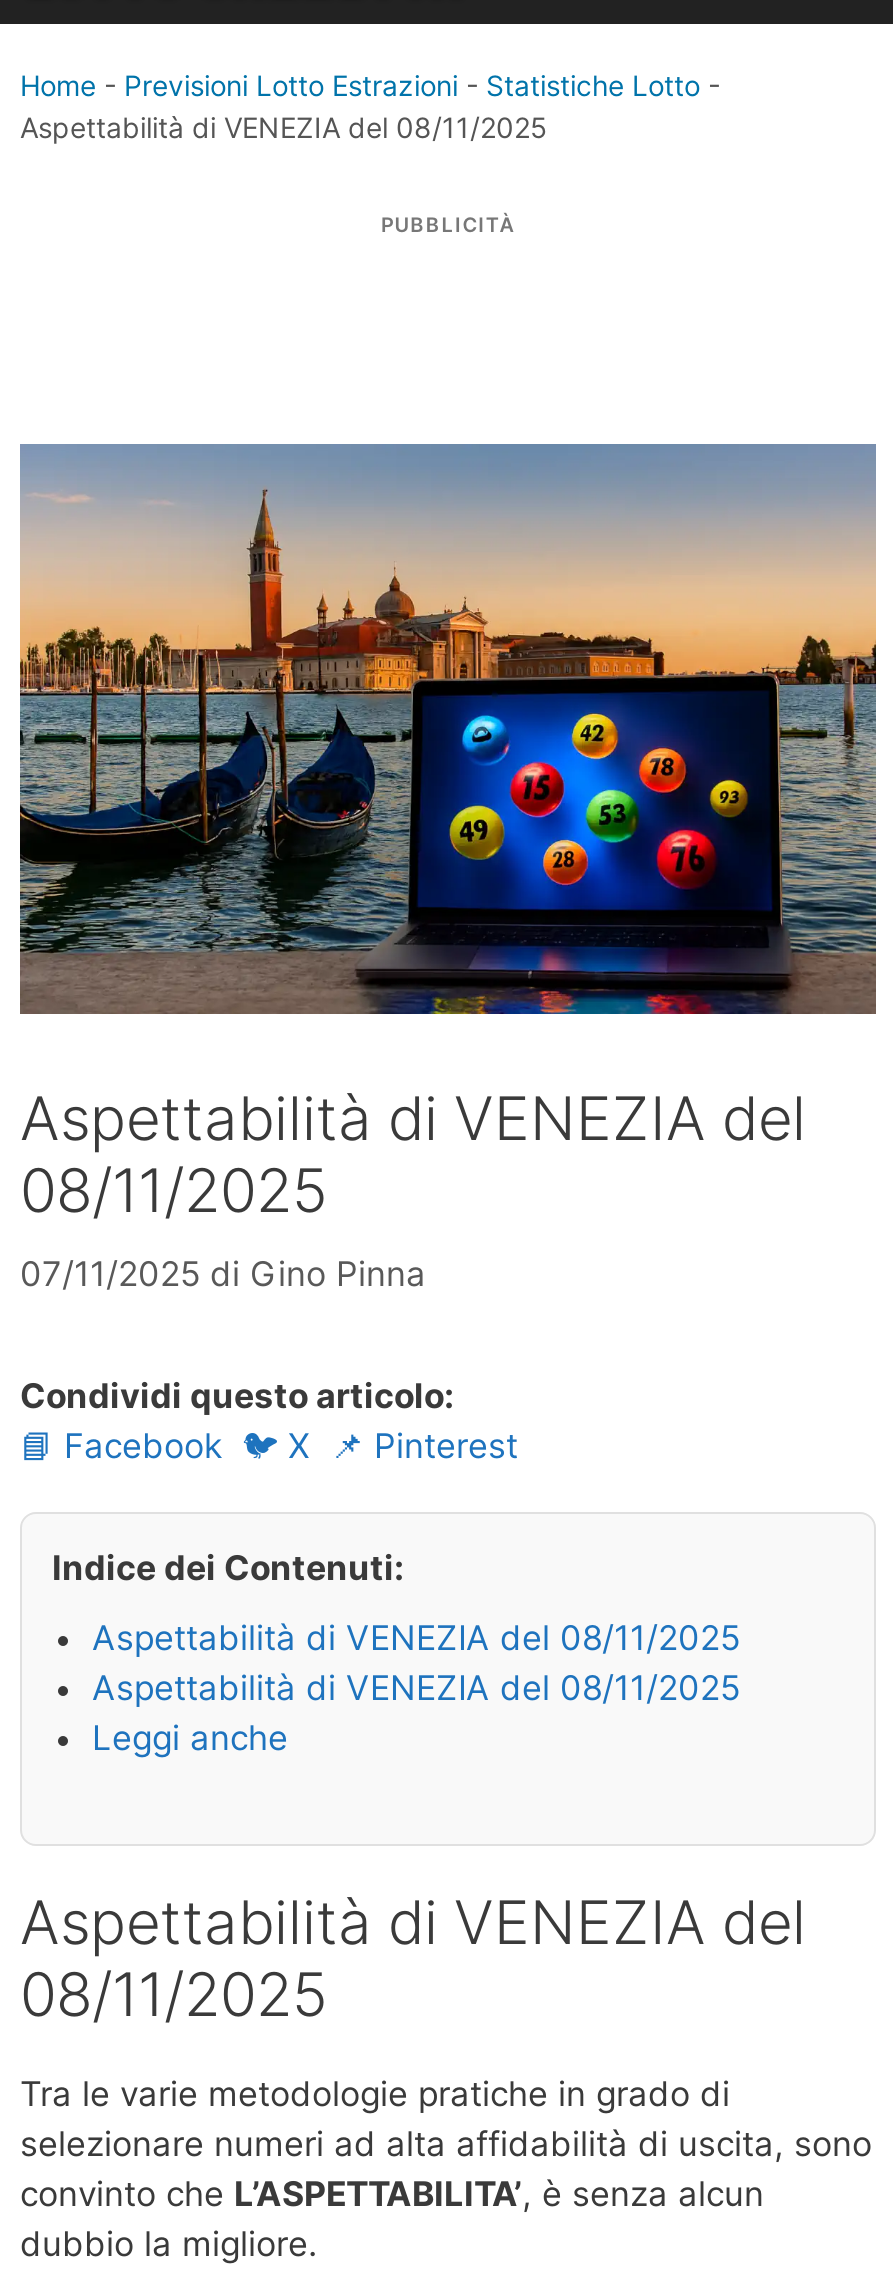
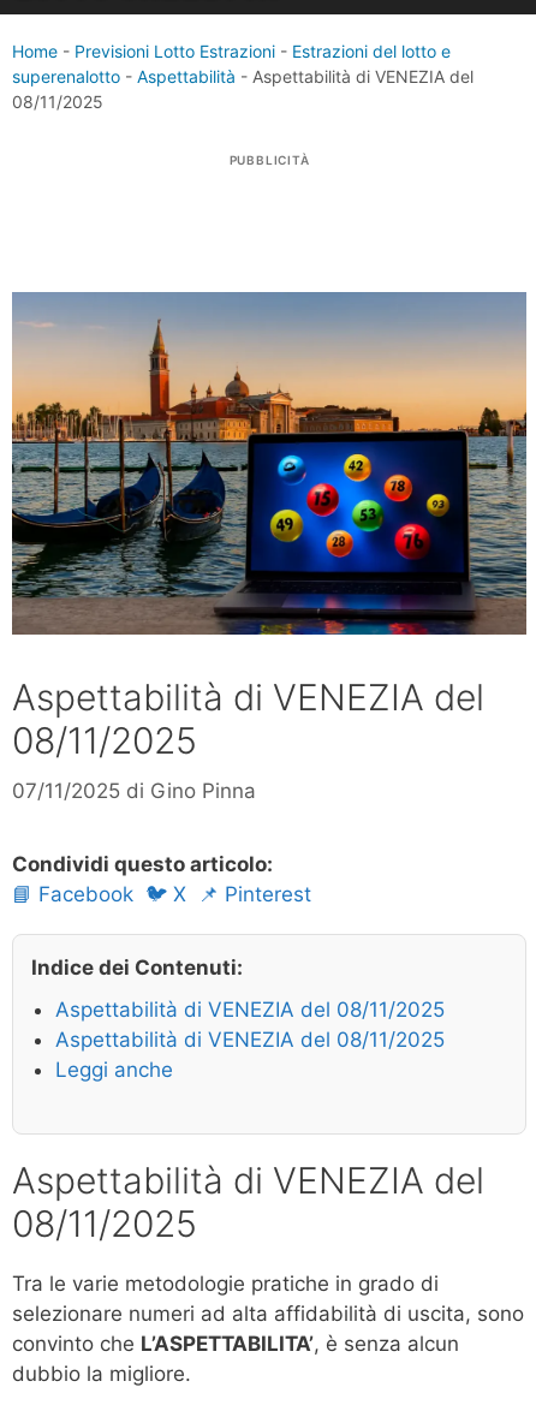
- Home - Previsioni Lotto Estrazioni - Statistiche Lotto -
- Aspettabilità di VENEZIA del 08/11/2025
+ Home - Previsioni Lotto Estrazioni - Estrazioni del lotto e
+ superenalotto - Aspettabilità - Aspettabilità di VENEZIA del
+ 08/11/2025
